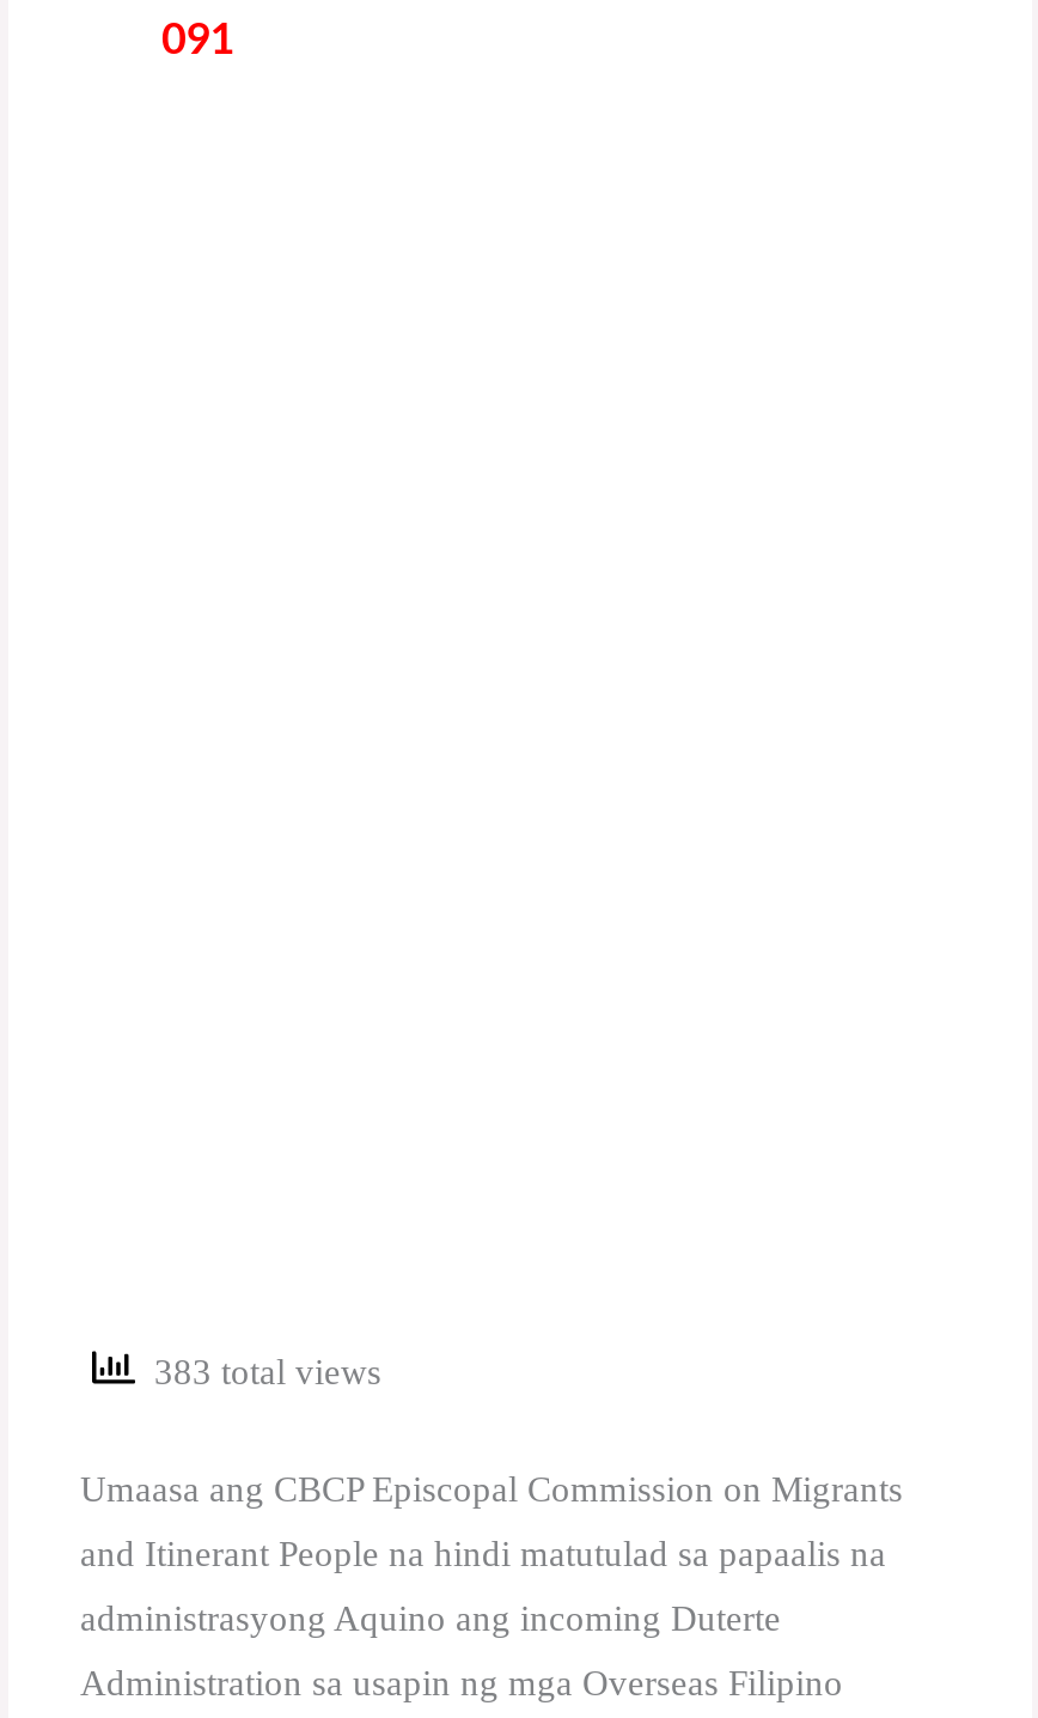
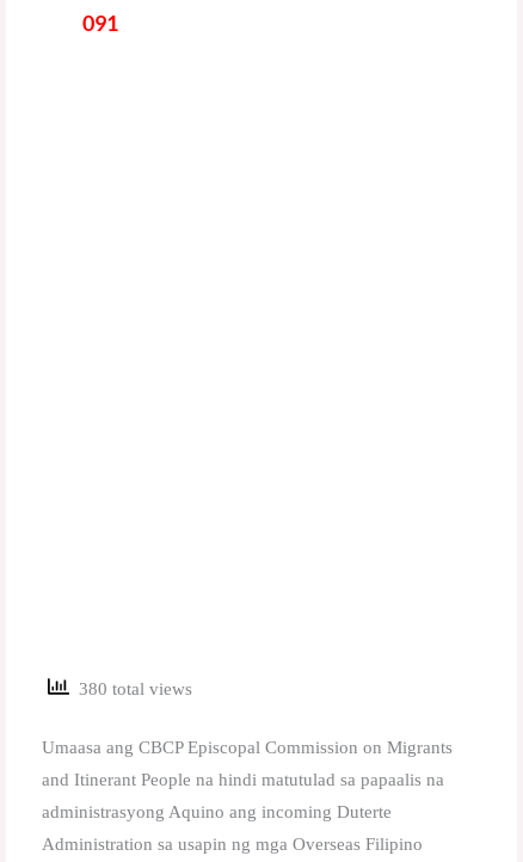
- 383 total views
+ 380 total views
